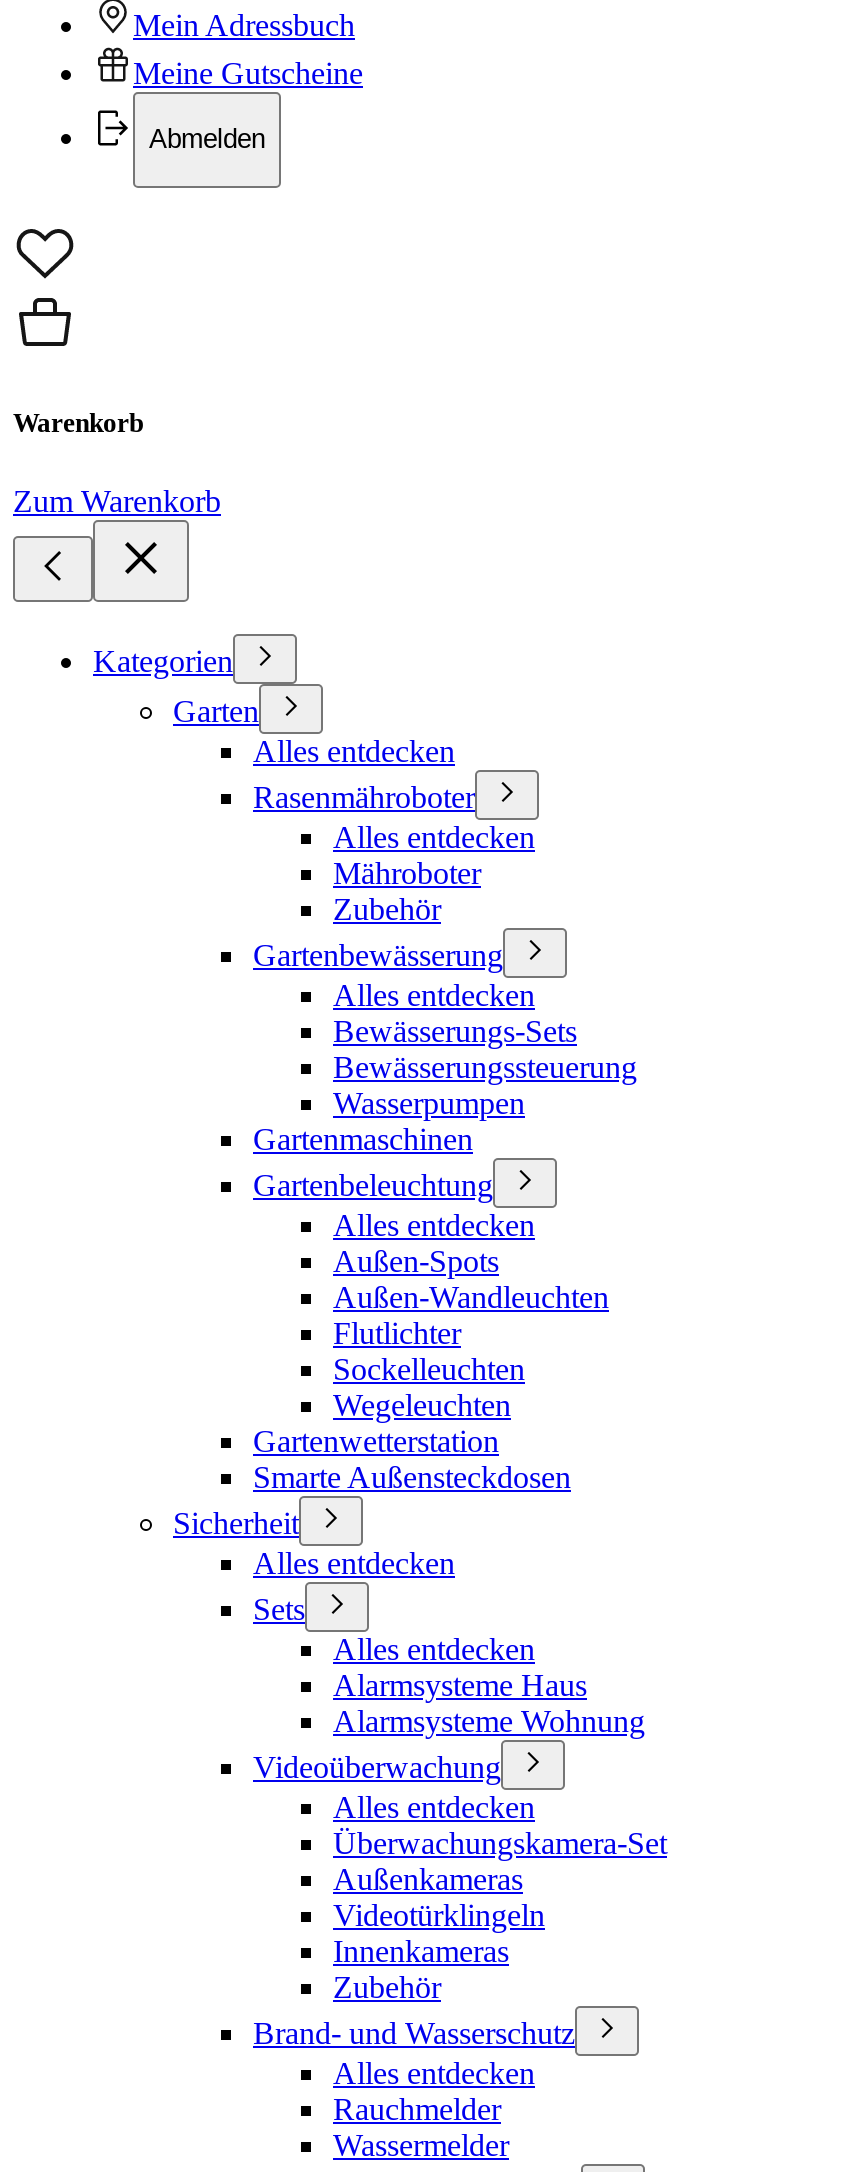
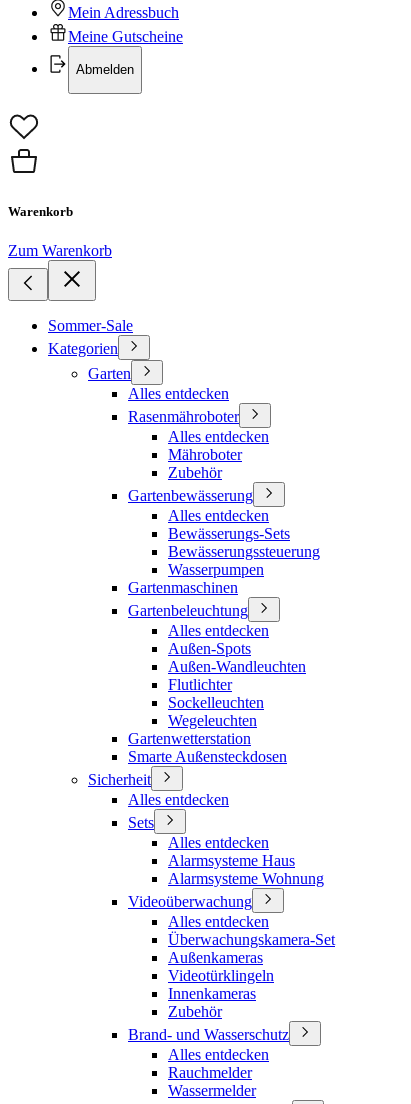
+ Sommer-Sale
